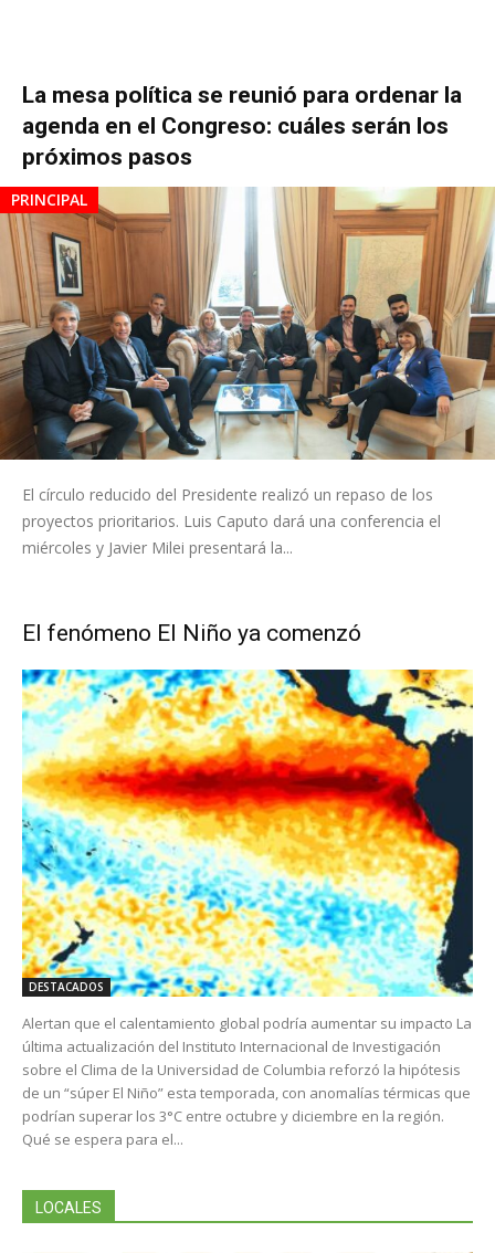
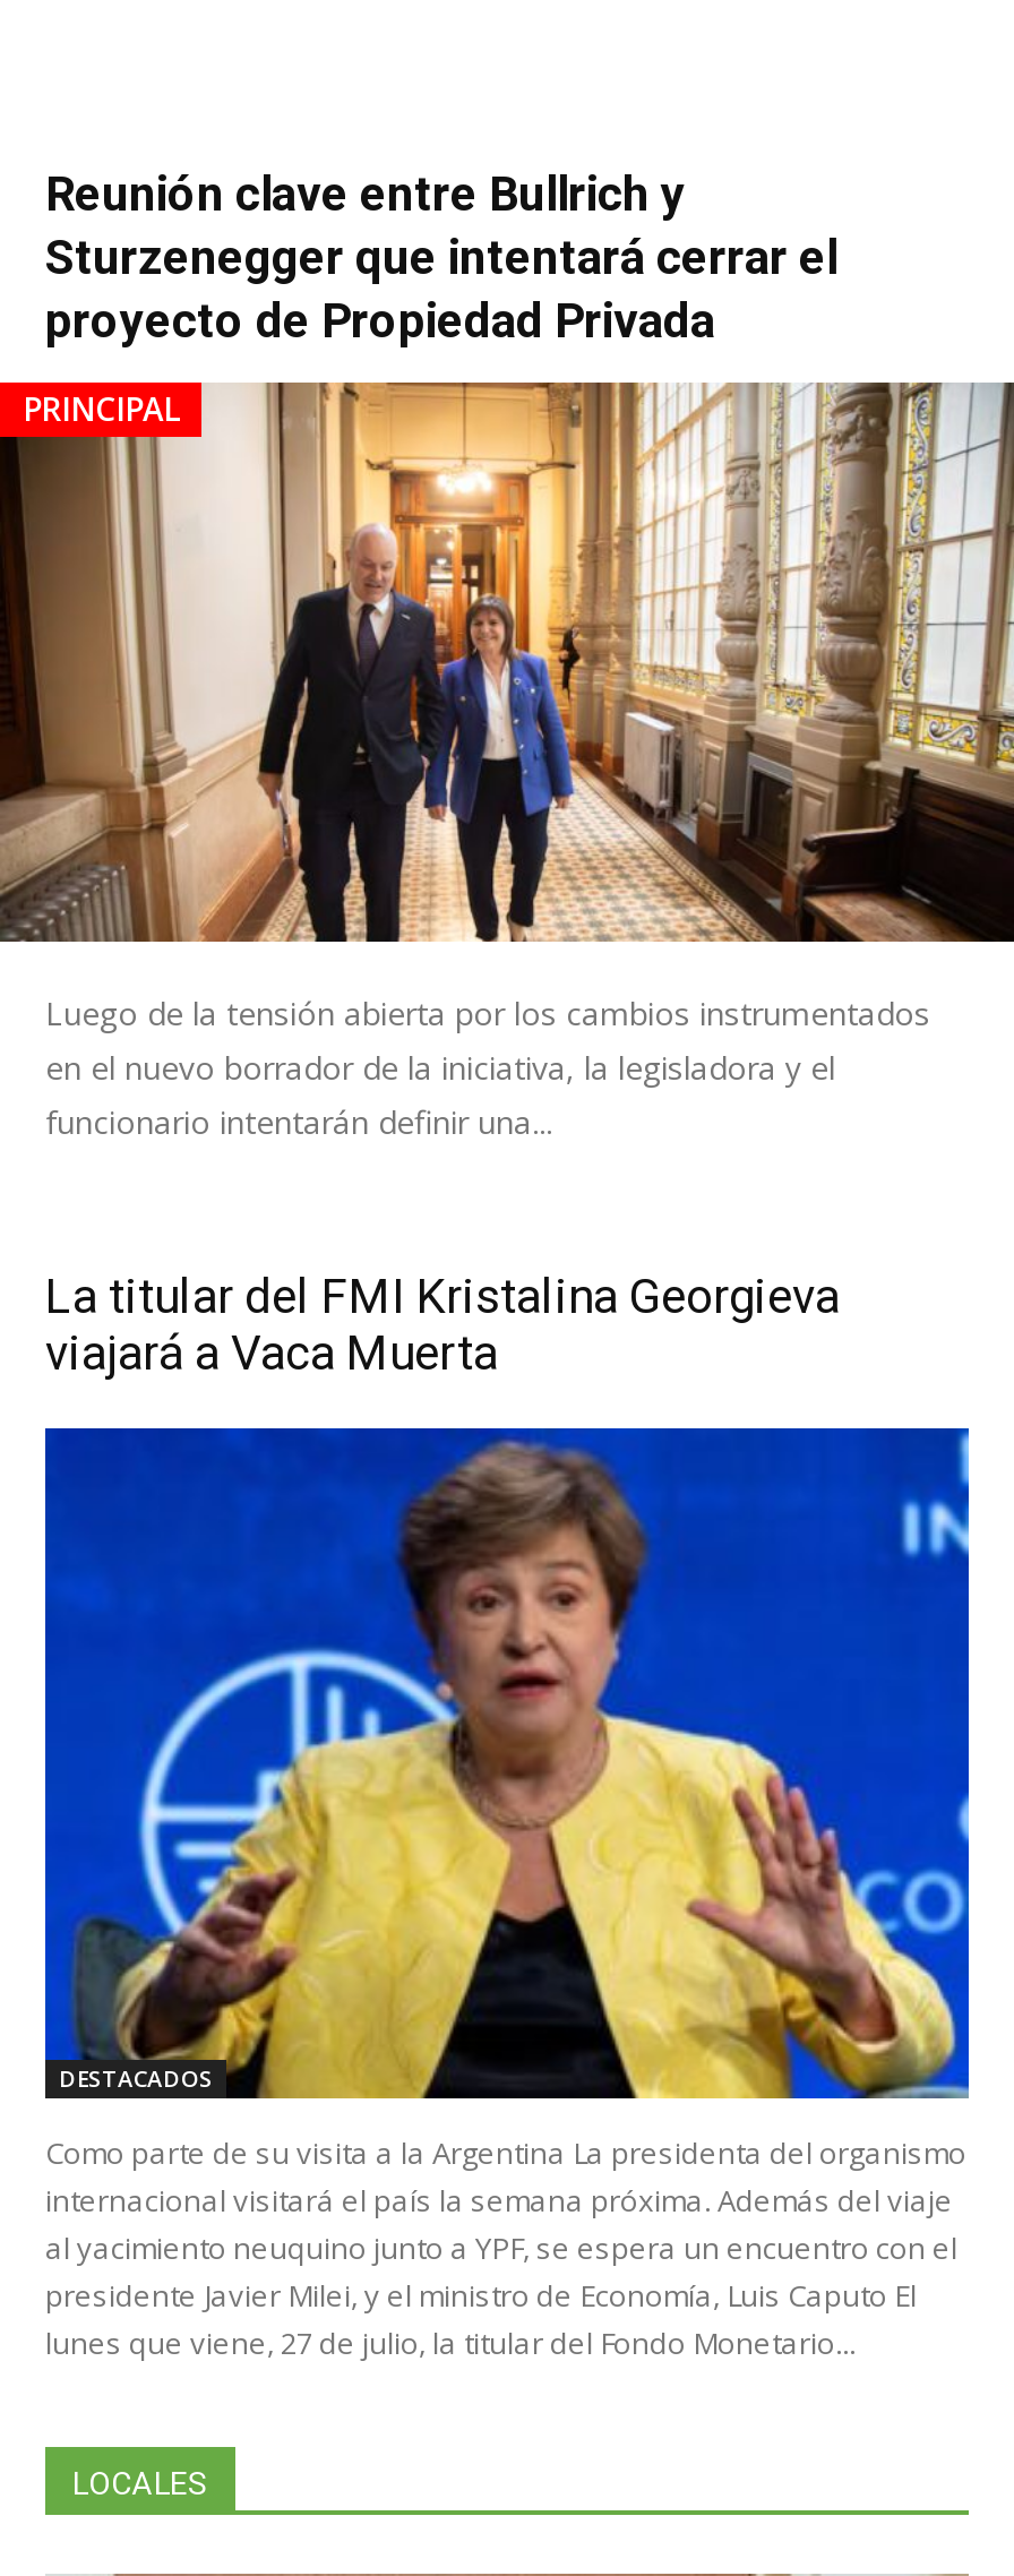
- La mesa política se reunió para ordenar la
- agenda en el Congreso: cuáles serán los
- próximos pasos
+ Reunión clave entre Bullrich y
+ Sturzenegger que intentará cerrar el
+ proyecto de Propiedad Privada

- [image]
- El círculo reducido del Presidente realizó un repaso de los
- proyectos prioritarios. Luis Caputo dará una conferencia el
- miércoles y Javier Milei presentará la...
+ [image]
+ Luego de la tensión abierta por los cambios instrumentados
+ en el nuevo borrador de la iniciativa, la legisladora y el
+ funcionario intentarán definir una...

- El fenómeno El Niño ya comenzó
+ La titular del FMI Kristalina Georgieva
+ viajará a Vaca Muerta

- [image]
- Alertan que el calentamiento global podría aumentar su impacto La
- última actualización del Instituto Internacional de Investigación
- sobre el Clima de la Universidad de Columbia reforzó la hipótesis
- de un “súper El Niño” esta temporada, con anomalías térmicas que
- podrían superar los 3°C entre octubre y diciembre en la región.
- Qué se espera para el...
+ [image]
+ Como parte de su visita a la Argentina La presidenta del organismo
+ internacional visitará el país la semana próxima. Además del viaje
+ al yacimiento neuquino junto a YPF, se espera un encuentro con el
+ presidente Javier Milei, y el ministro de Economía, Luis Caputo El
+ lunes que viene, 27 de julio, la titular del Fondo Monetario...

moved down: DESTACADOS
